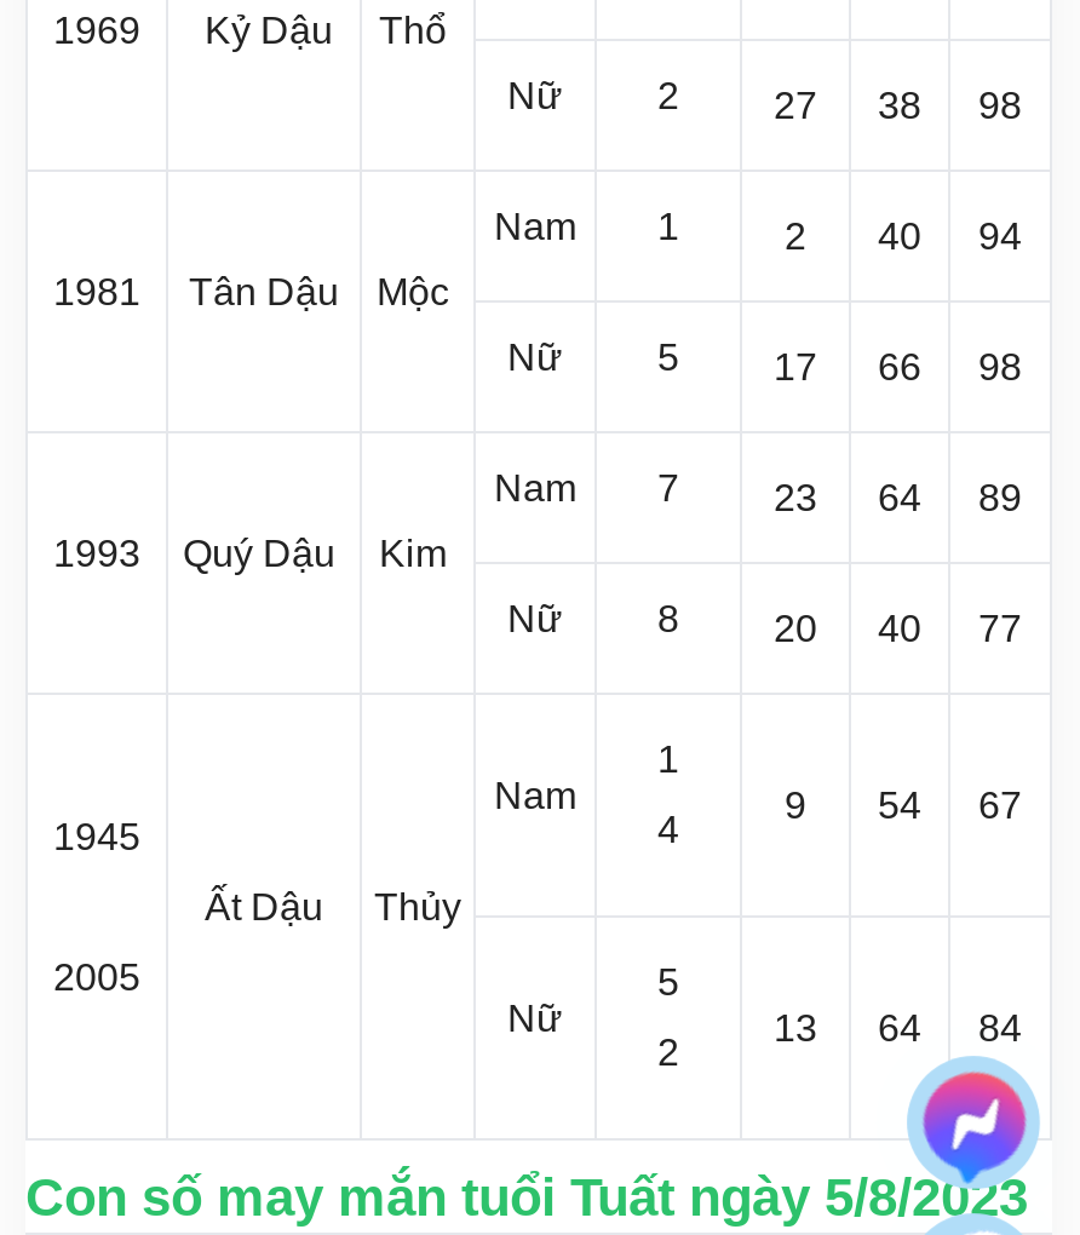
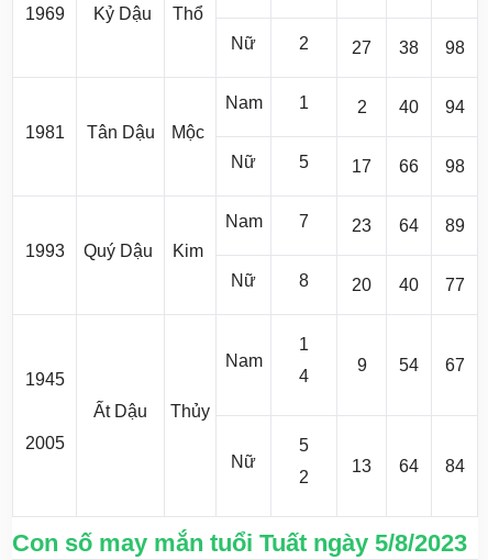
- [image]
